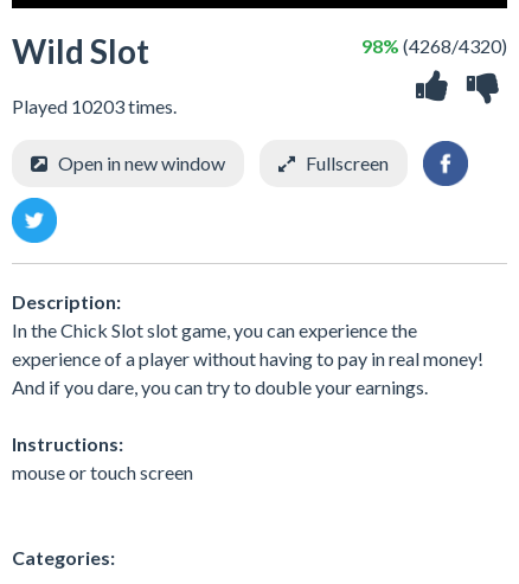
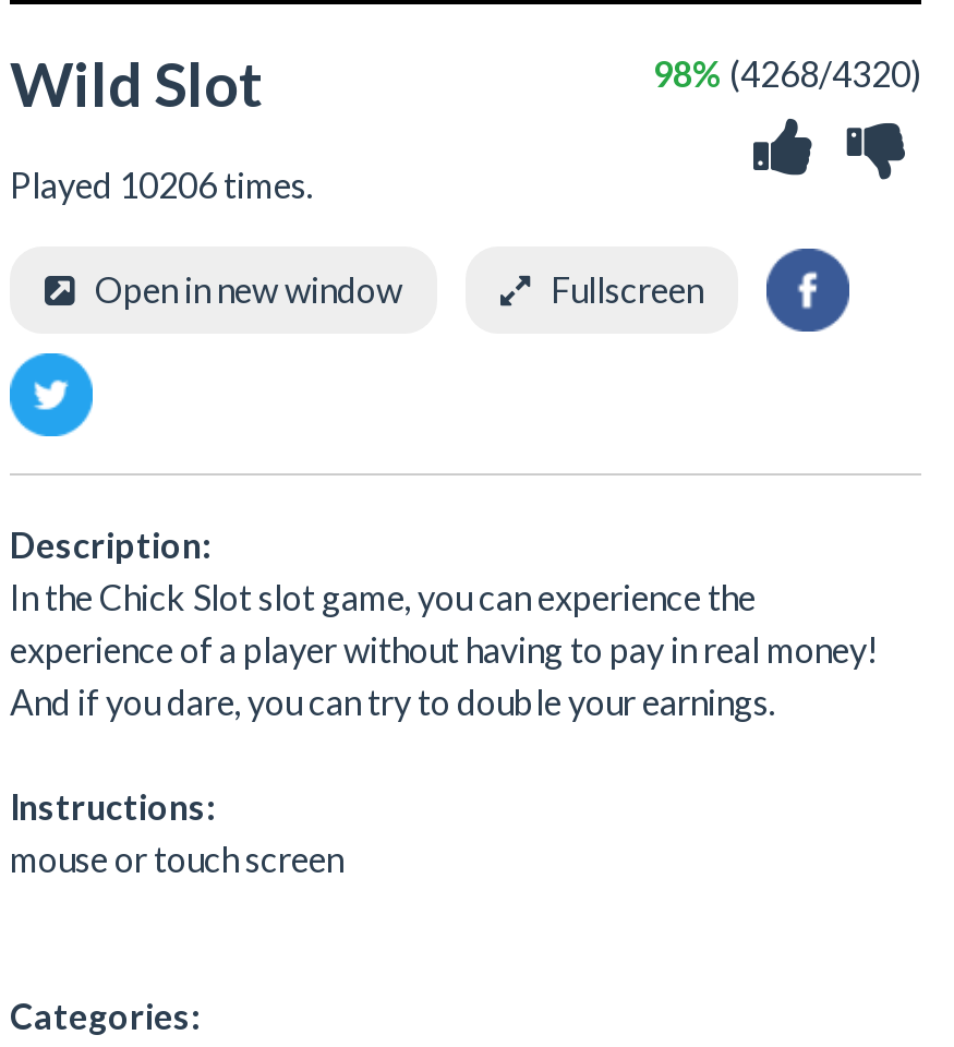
- Played 10203 times.
+ Played 10206 times.
